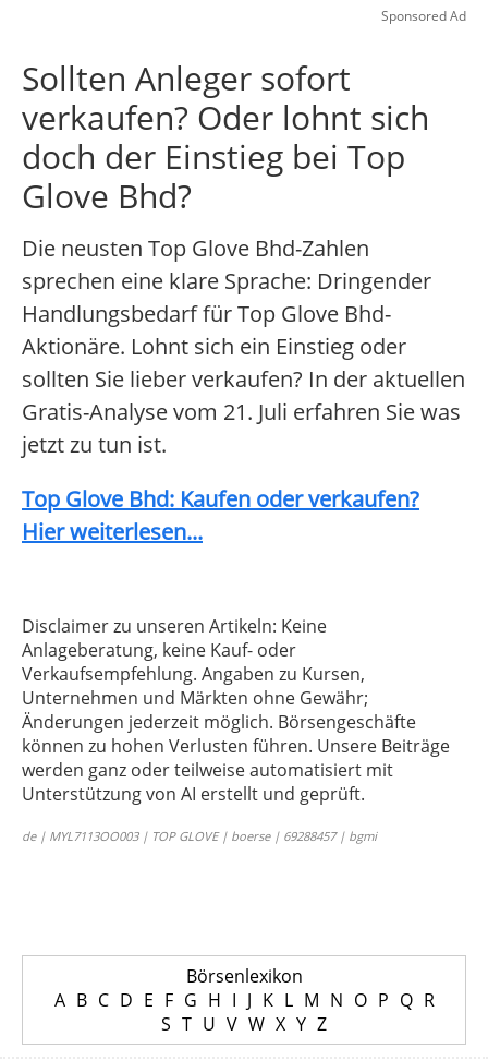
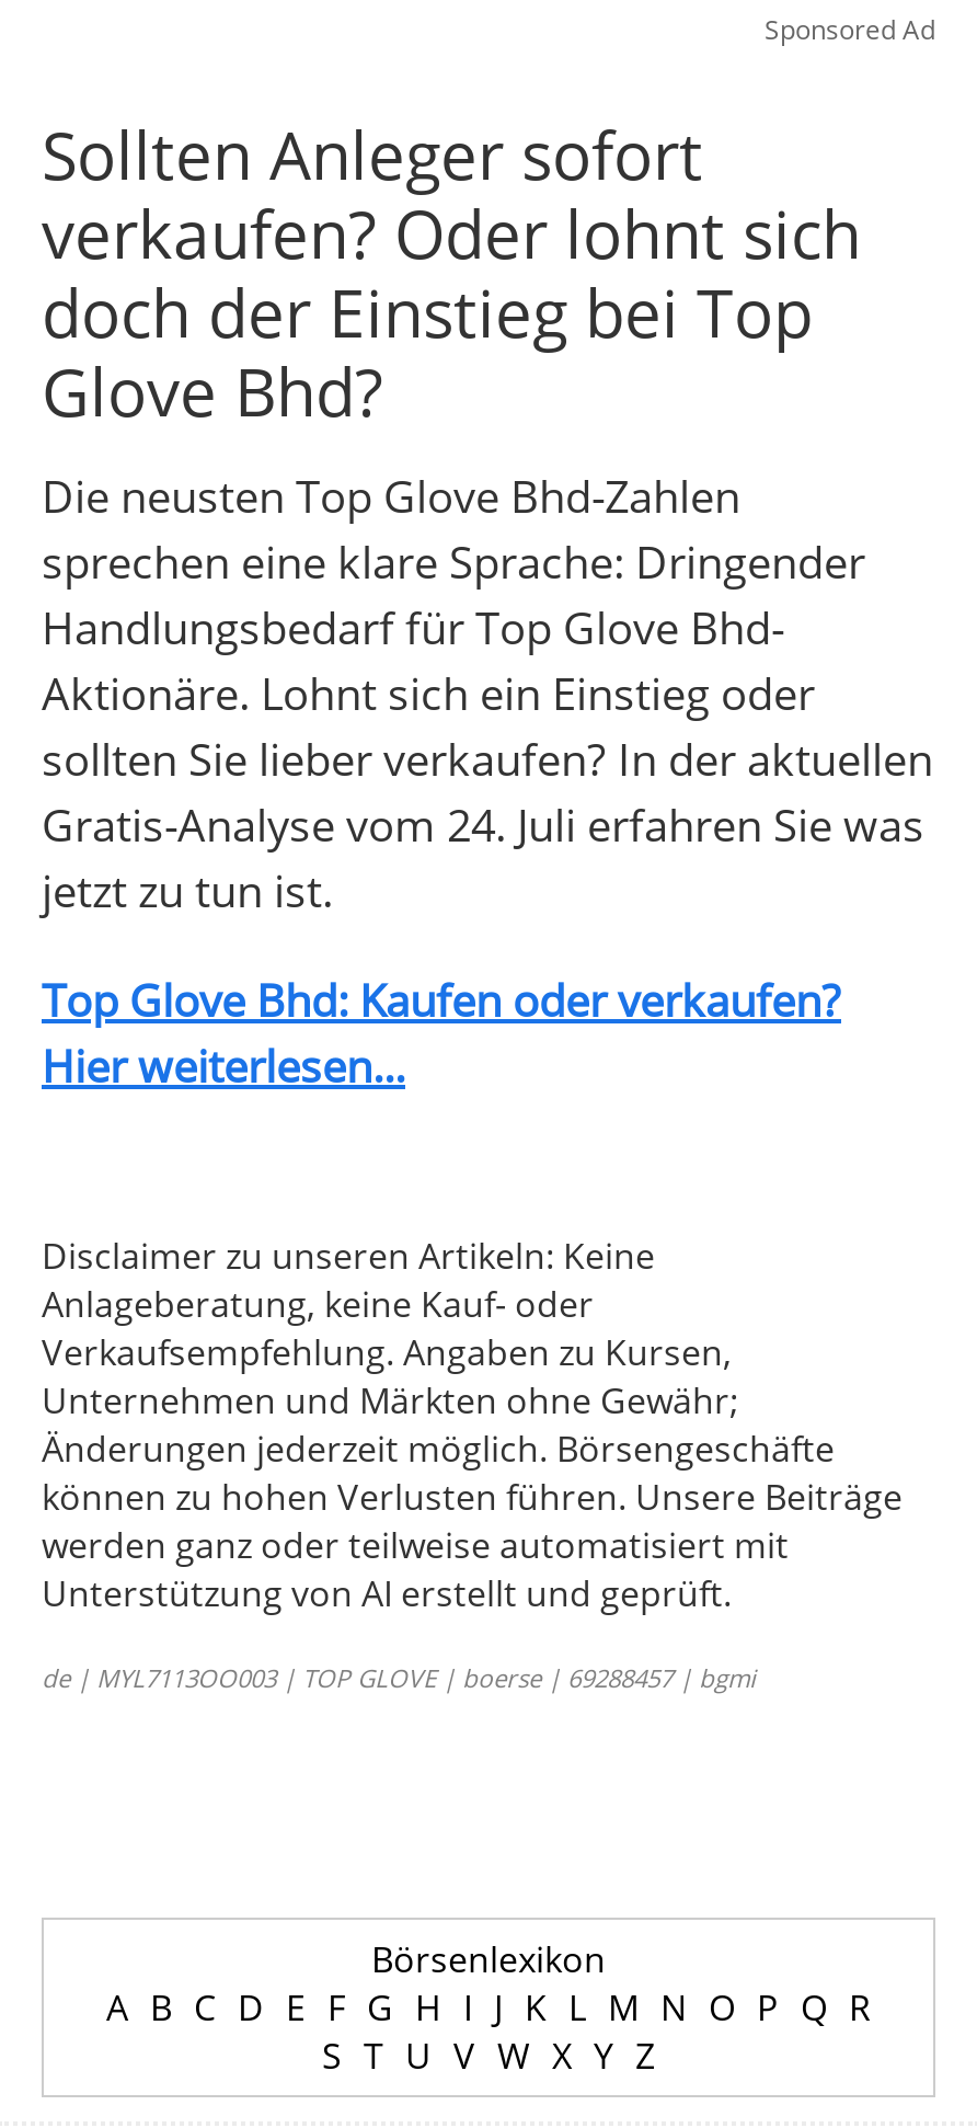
- Gratis-Analyse vom 21. Juli erfahren Sie was
+ Gratis-Analyse vom 24. Juli erfahren Sie was
